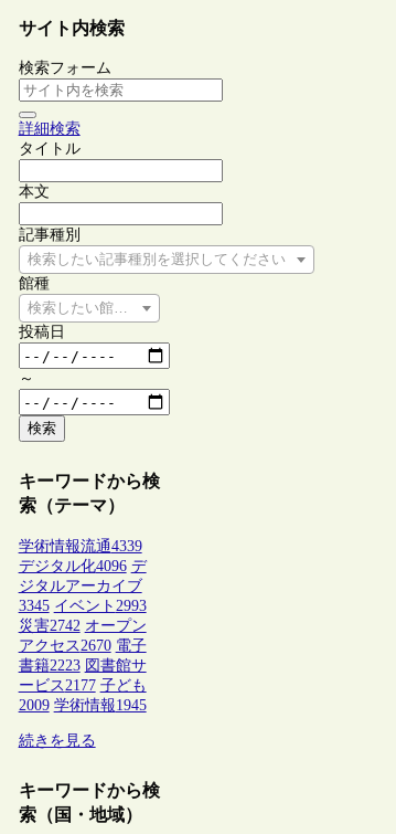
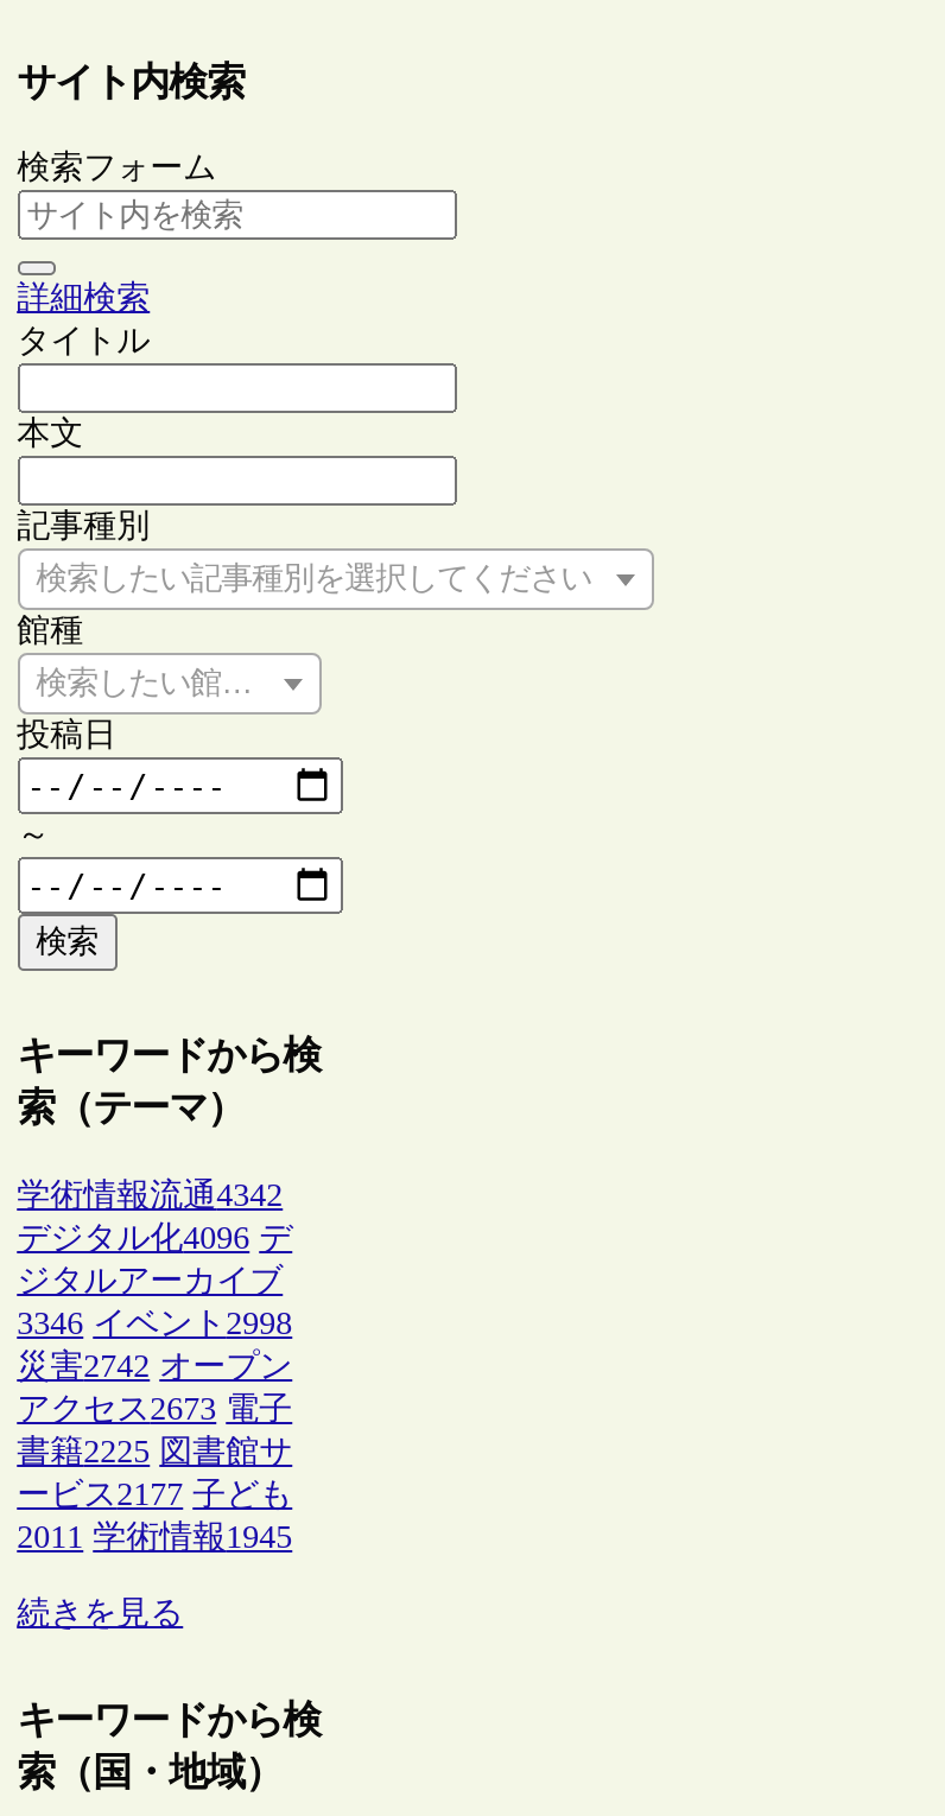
- 学術情報流通4339
+ 学術情報流通4342

- 3345 イベント2993
+ 3346 イベント2998

- アクセス2670 電子
+ アクセス2673 電子

- 書籍2223 図書館サ
+ 書籍2225 図書館サ

- 2009 学術情報1945
+ 2011 学術情報1945
